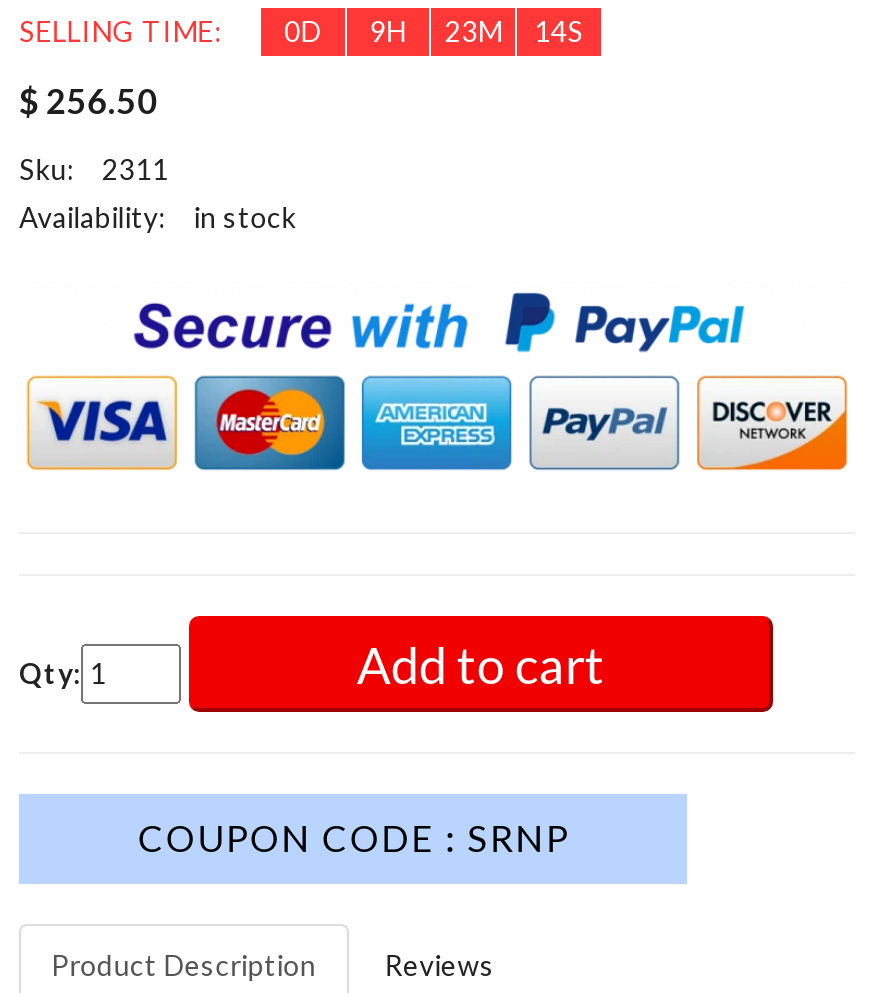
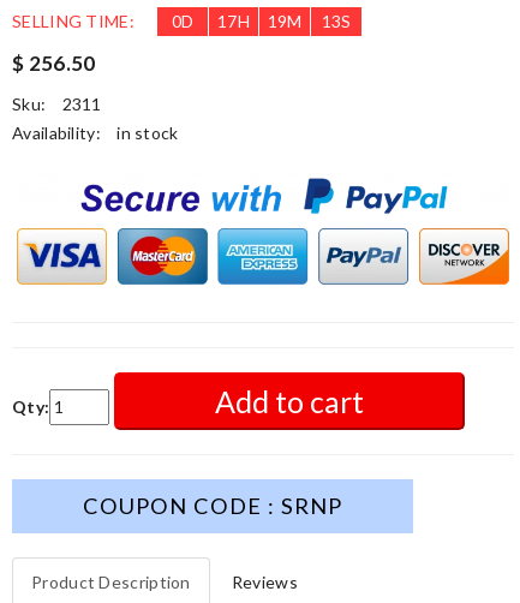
- 9H
+ 17H

- 23M
+ 19M
